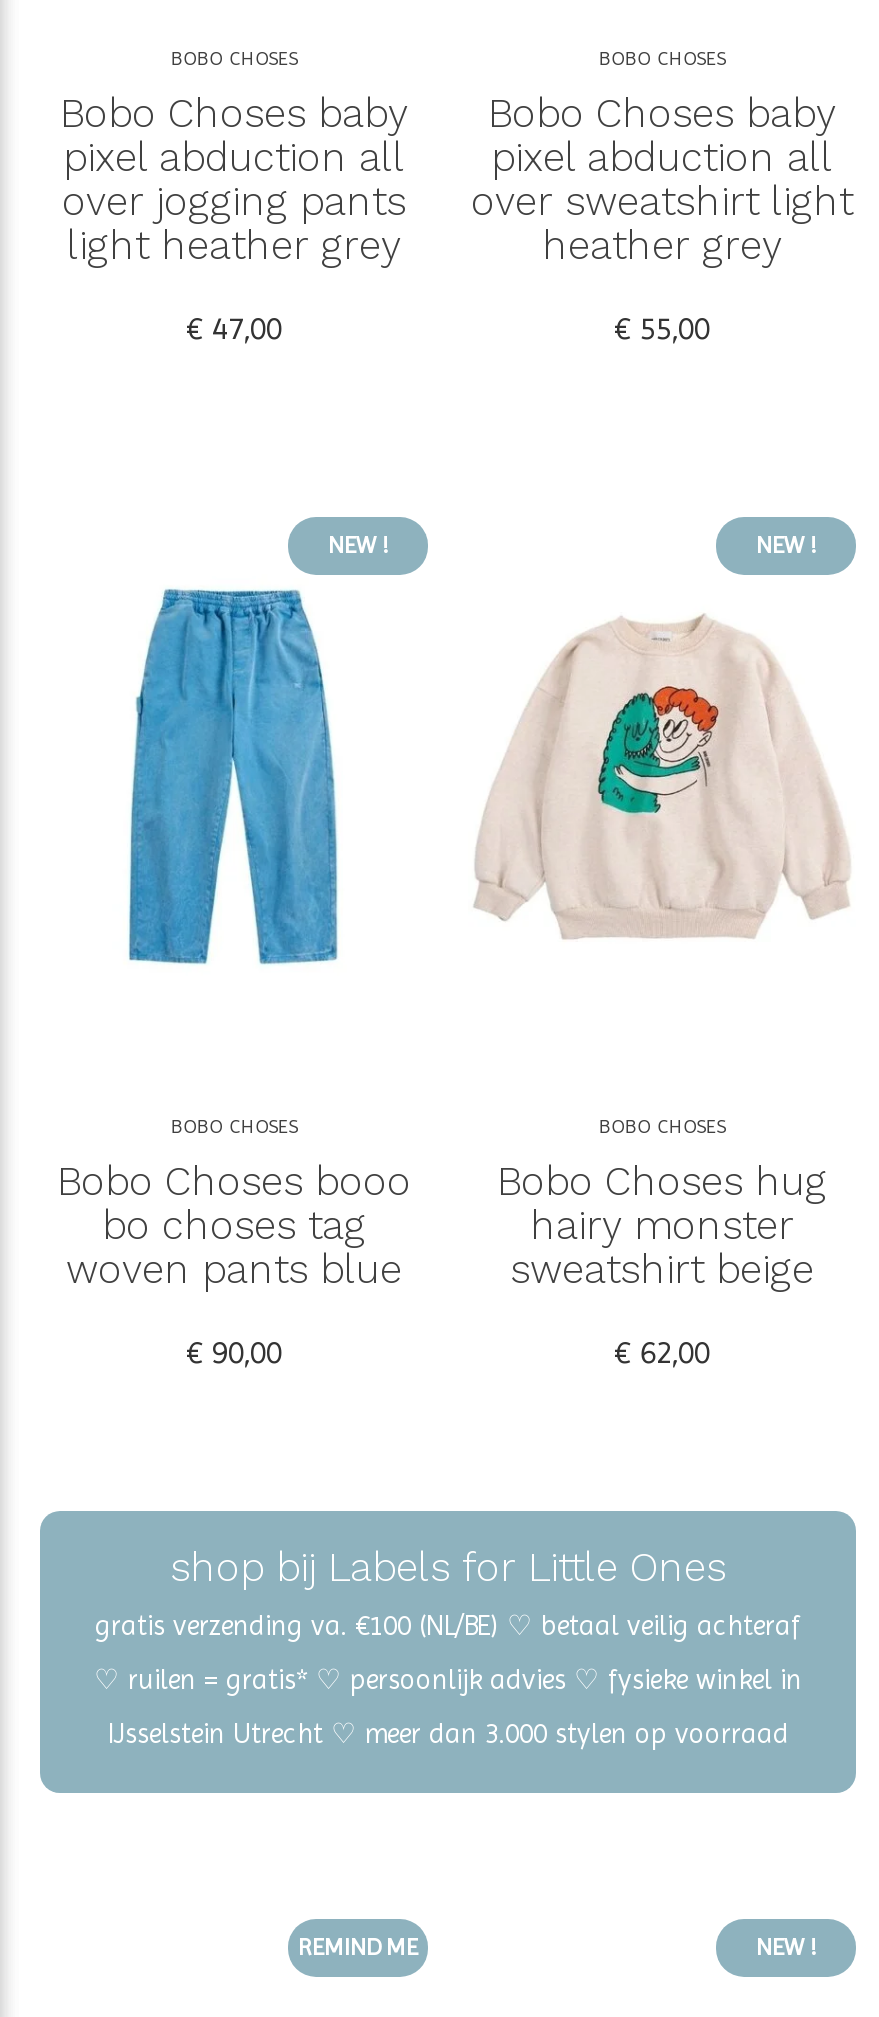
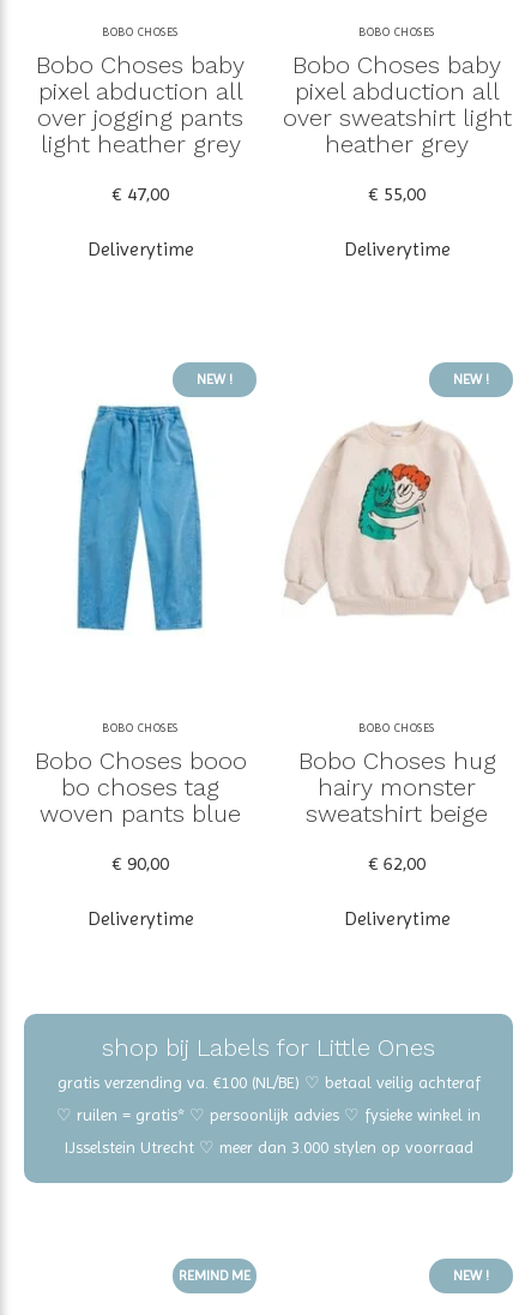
+ Deliverytime

+ Deliverytime

+ Deliverytime

+ Deliverytime
